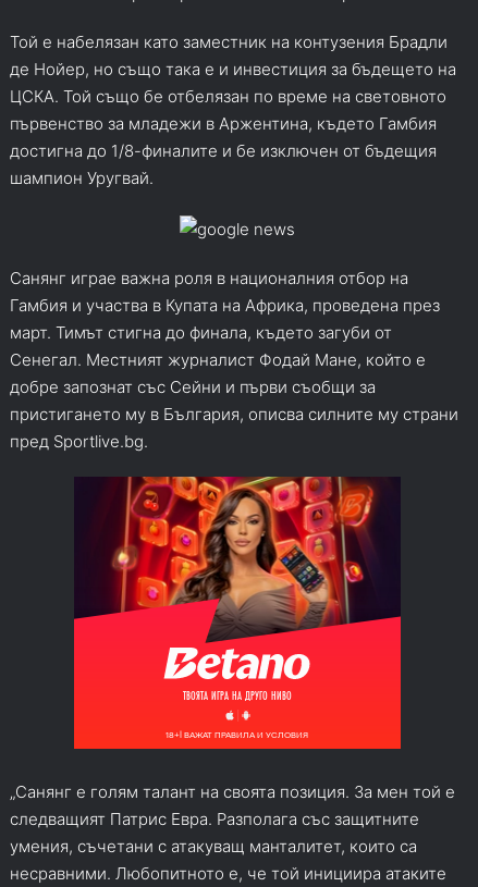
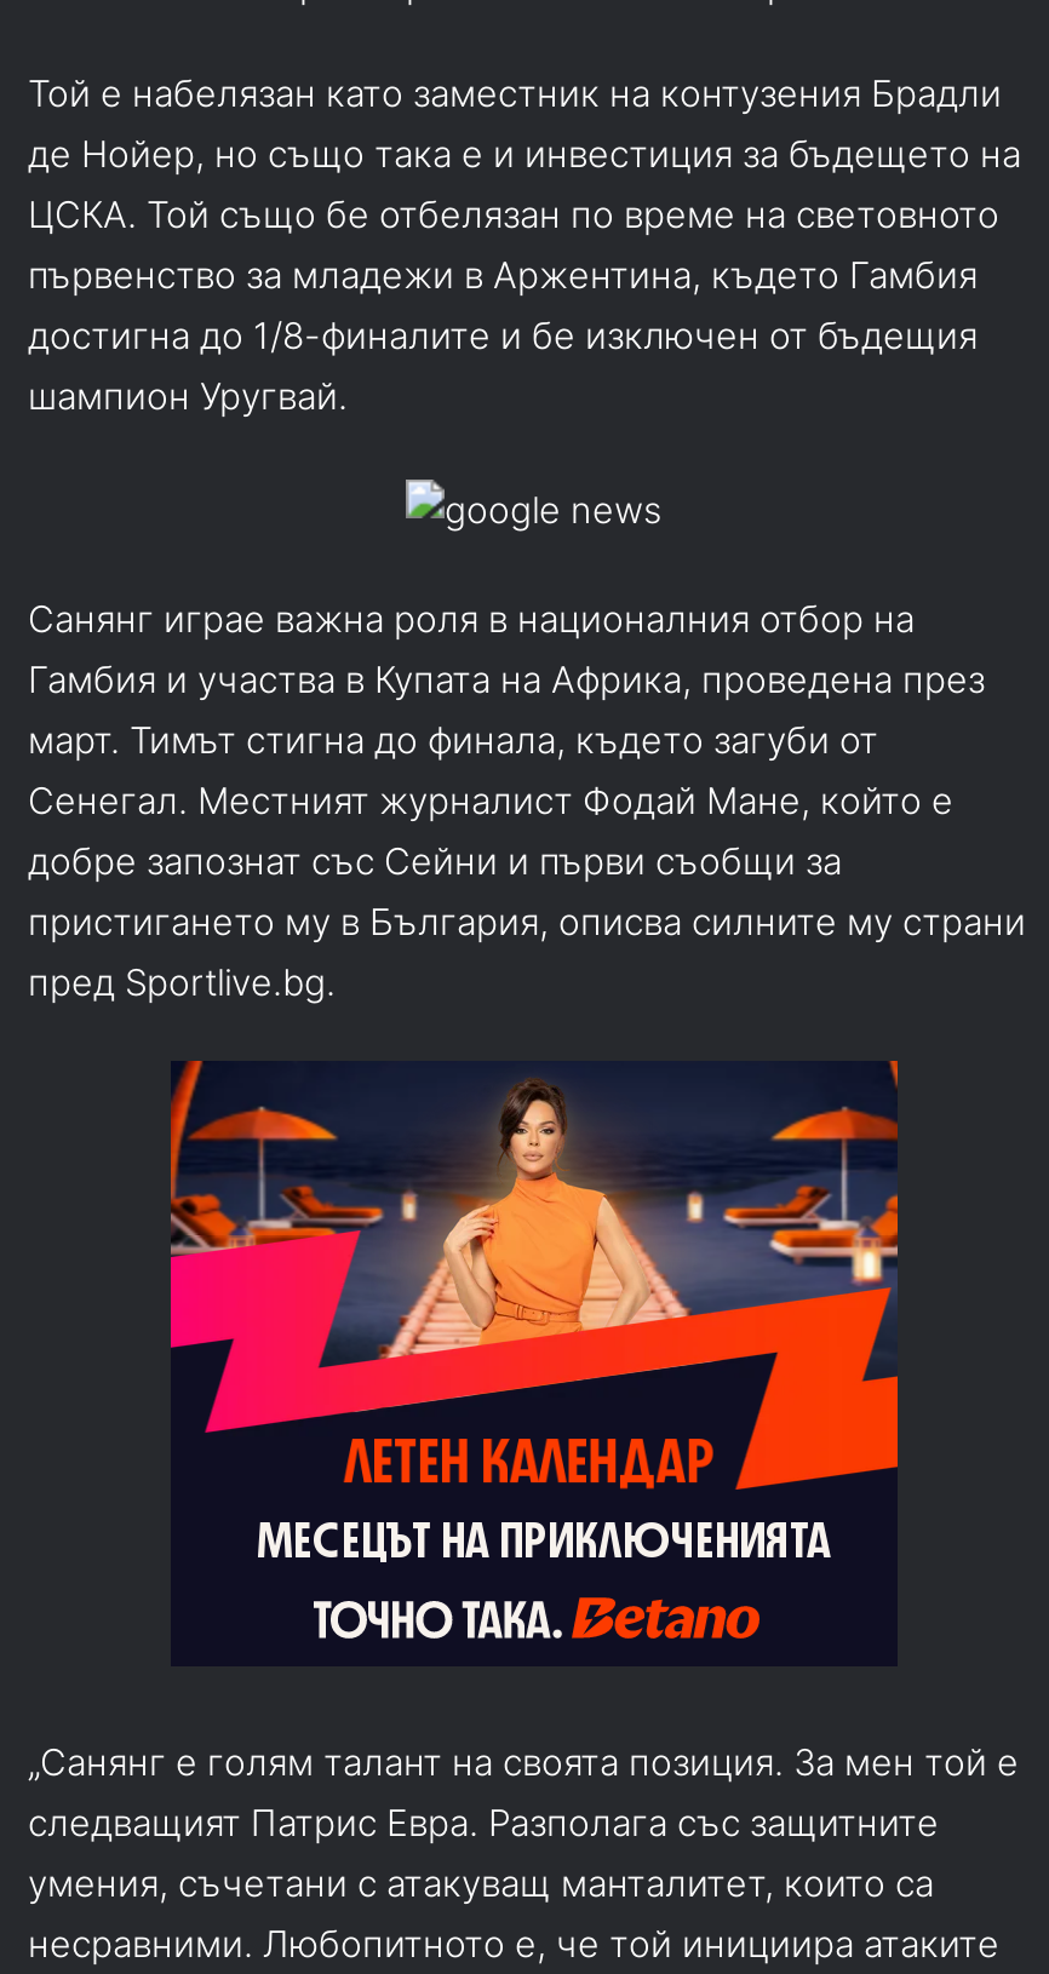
- [image]
+ [image]
